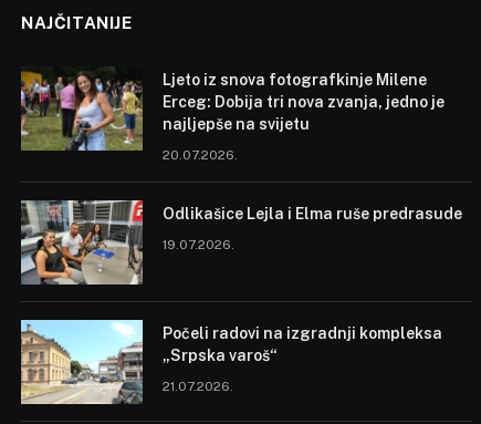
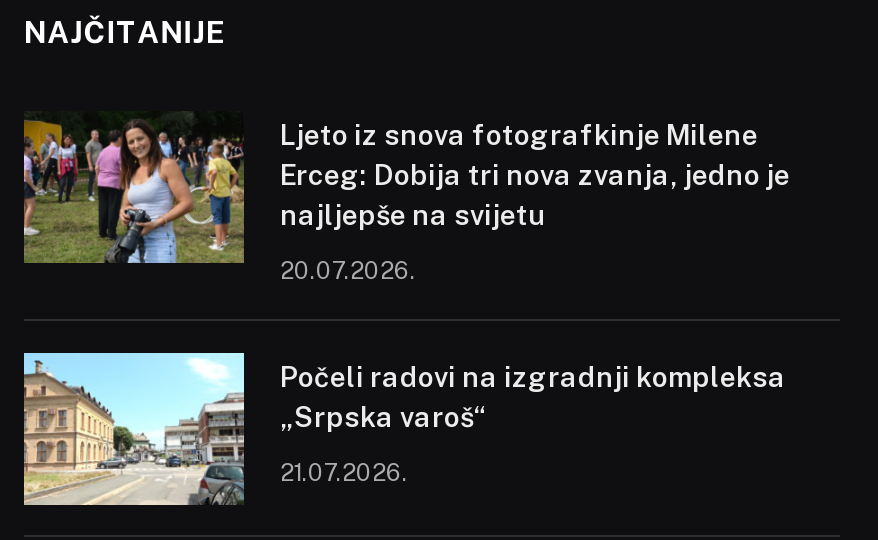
- [image]
- Odlikašice Lejla i Elma ruše predrasude
- 19.07.2026.
